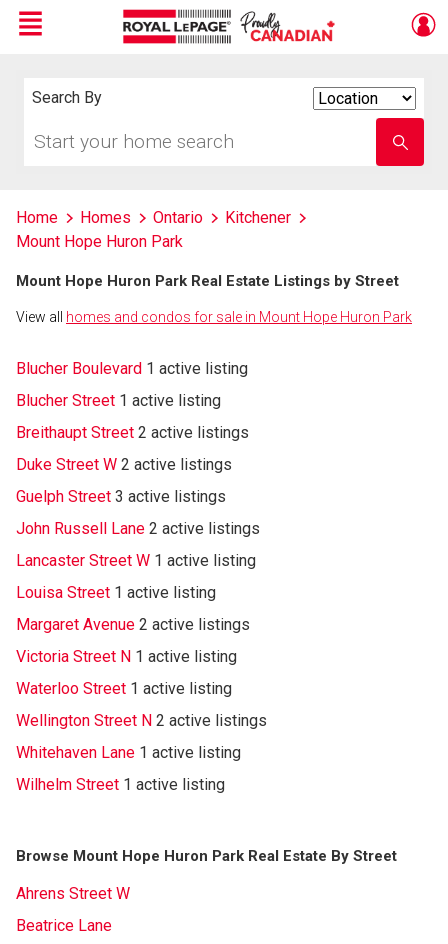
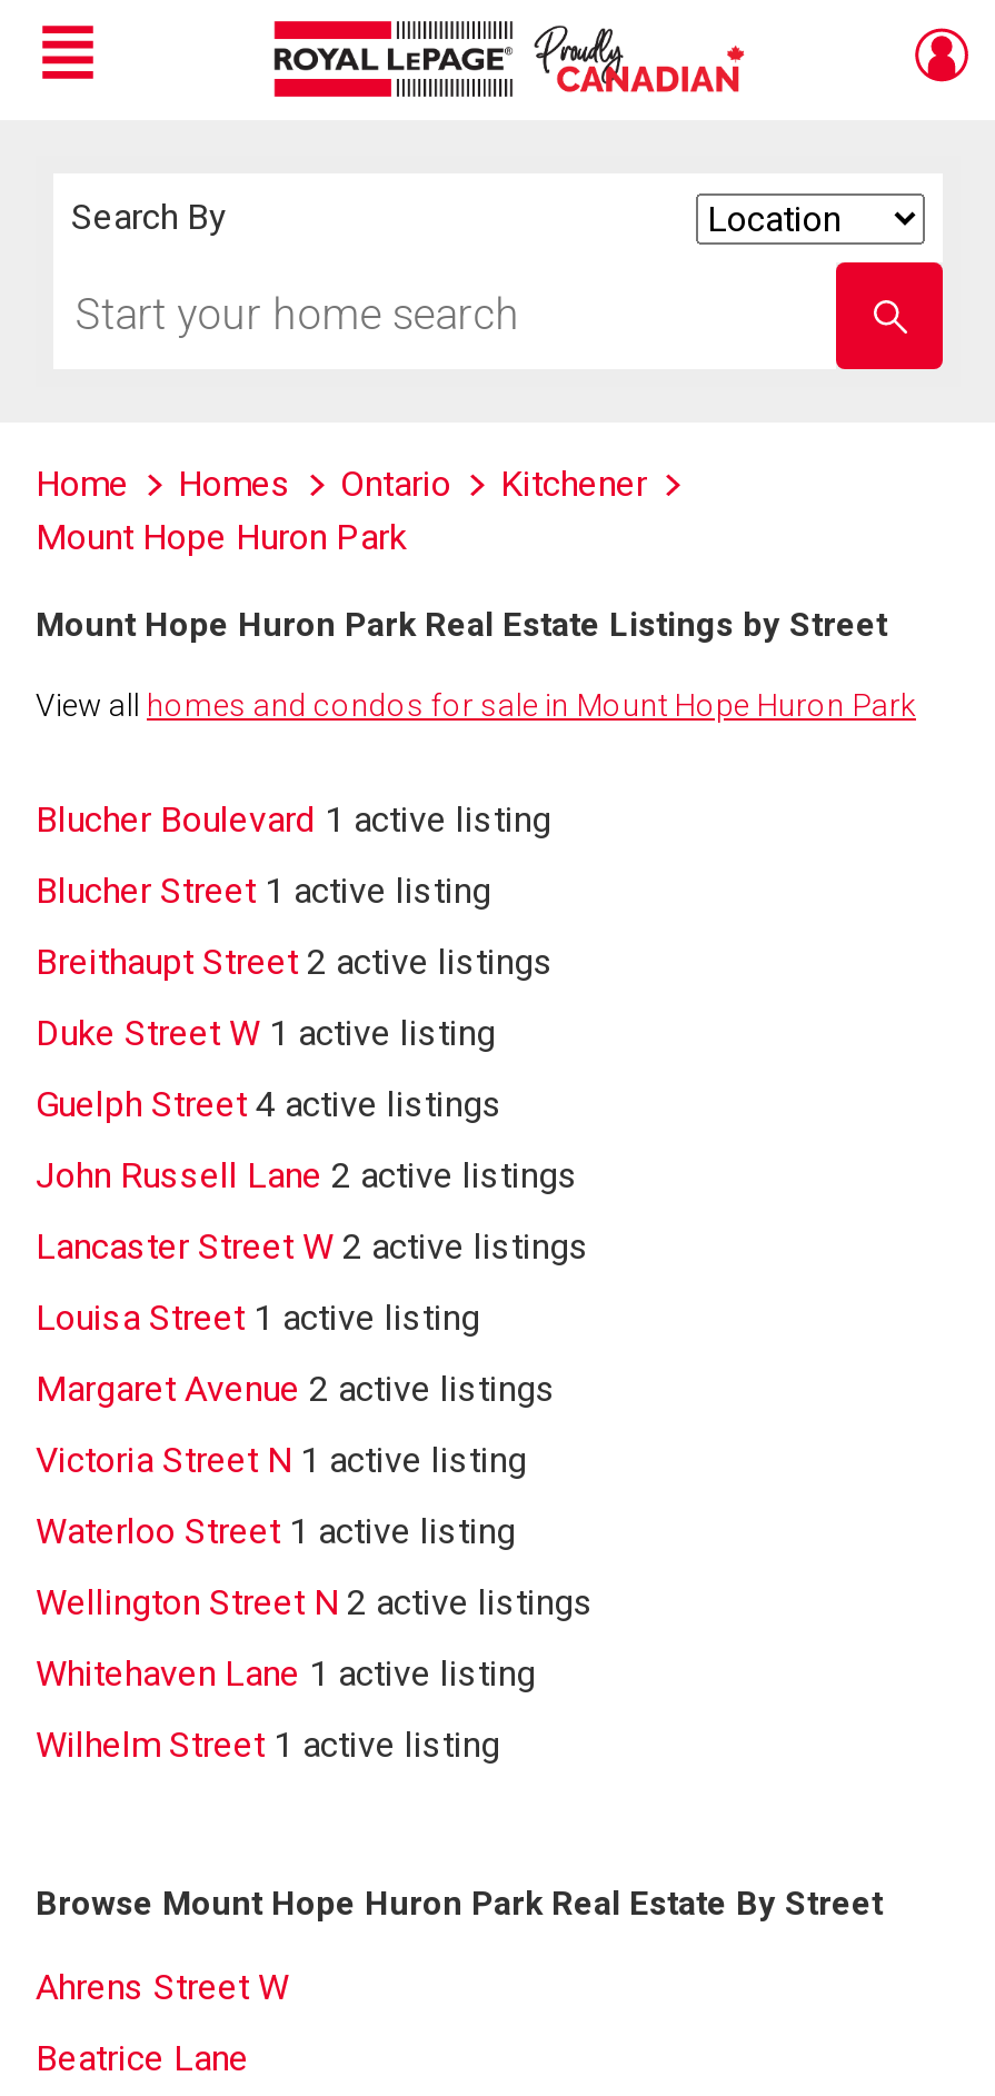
- Duke Street W 2 active listings
+ Duke Street W 1 active listing

- Guelph Street 3 active listings
+ Guelph Street 4 active listings

- Lancaster Street W 1 active listing
+ Lancaster Street W 2 active listings
